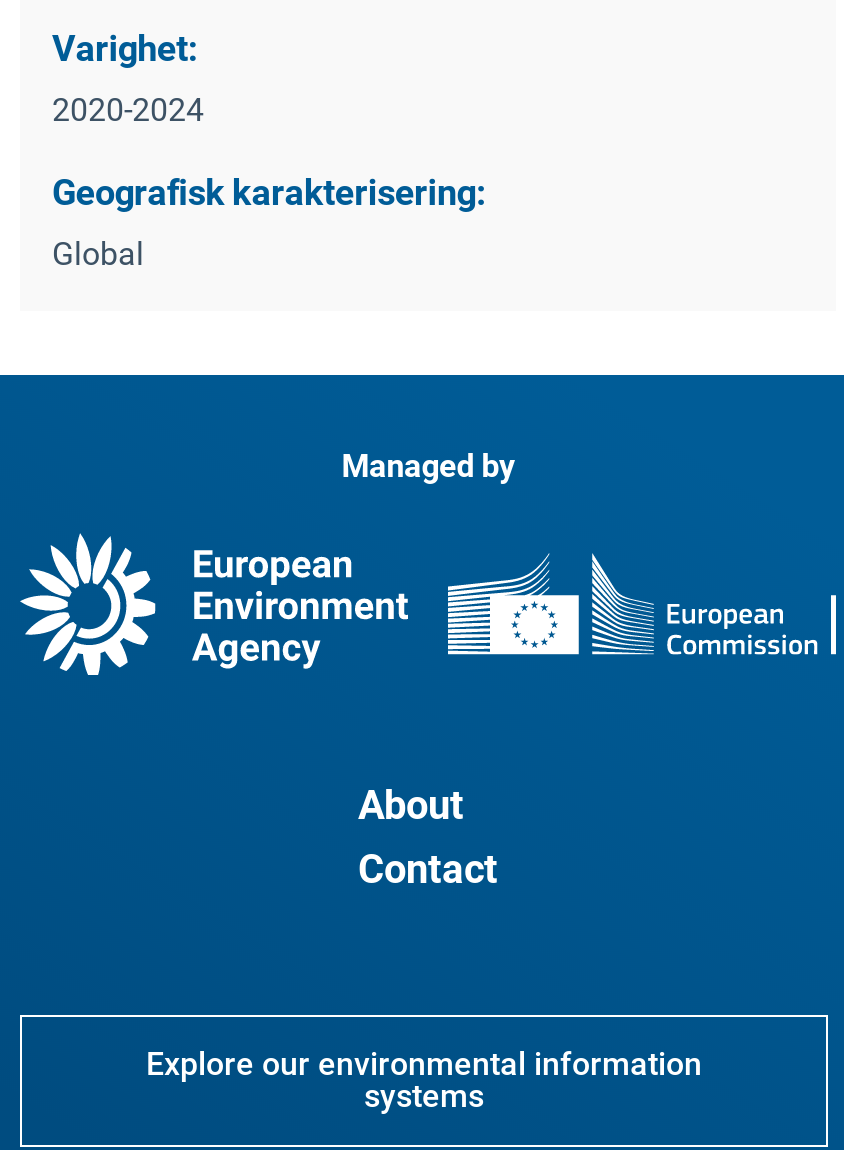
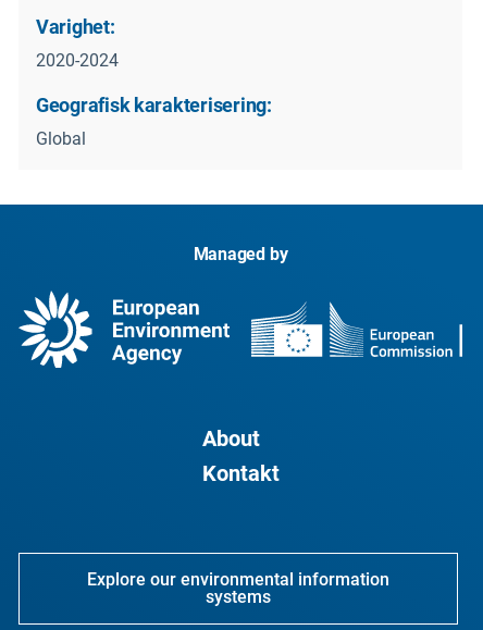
- Contact
+ Kontakt
